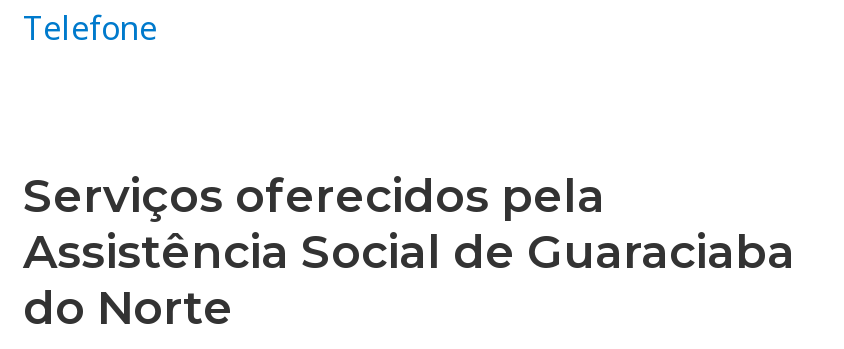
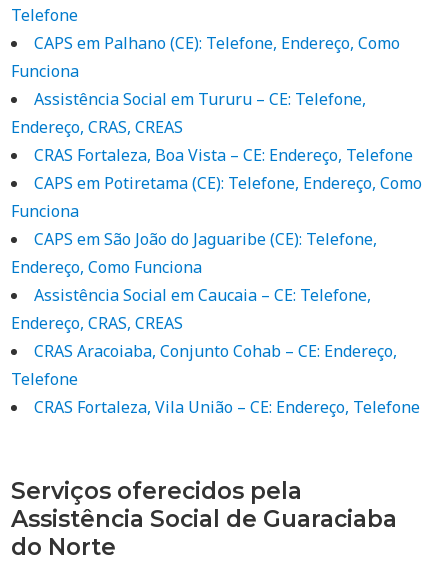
+ CAPS em Palhano (CE): Telefone, Endereço, Como
+ Funciona
+ Assistência Social em Tururu – CE: Telefone,
+ Endereço, CRAS, CREAS
+ CRAS Fortaleza, Boa Vista – CE: Endereço, Telefone
+ CAPS em Potiretama (CE): Telefone, Endereço, Como
+ Funciona
+ CAPS em São João do Jaguaribe (CE): Telefone,
+ Endereço, Como Funciona
+ Assistência Social em Caucaia – CE: Telefone,
+ Endereço, CRAS, CREAS
+ CRAS Aracoiaba, Conjunto Cohab – CE: Endereço,
+ Telefone
+ CRAS Fortaleza, Vila União – CE: Endereço, Telefone
